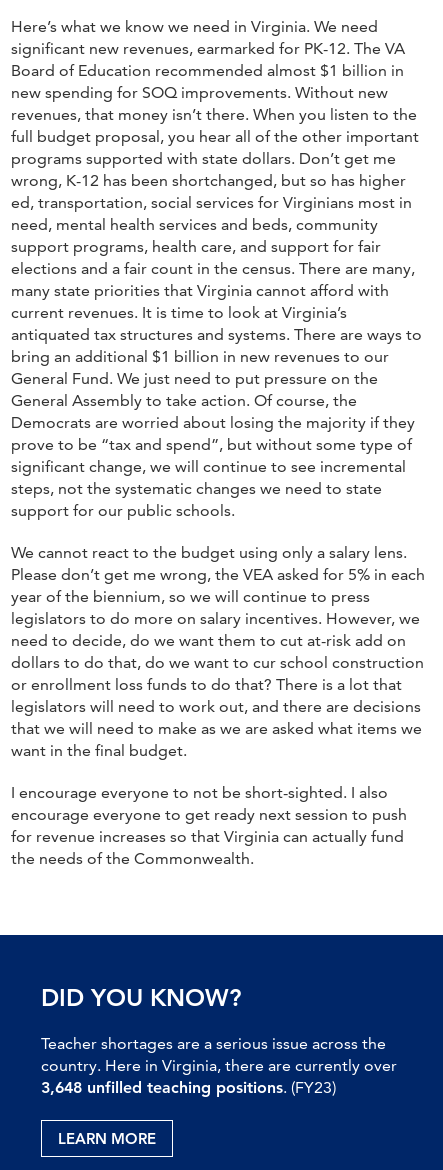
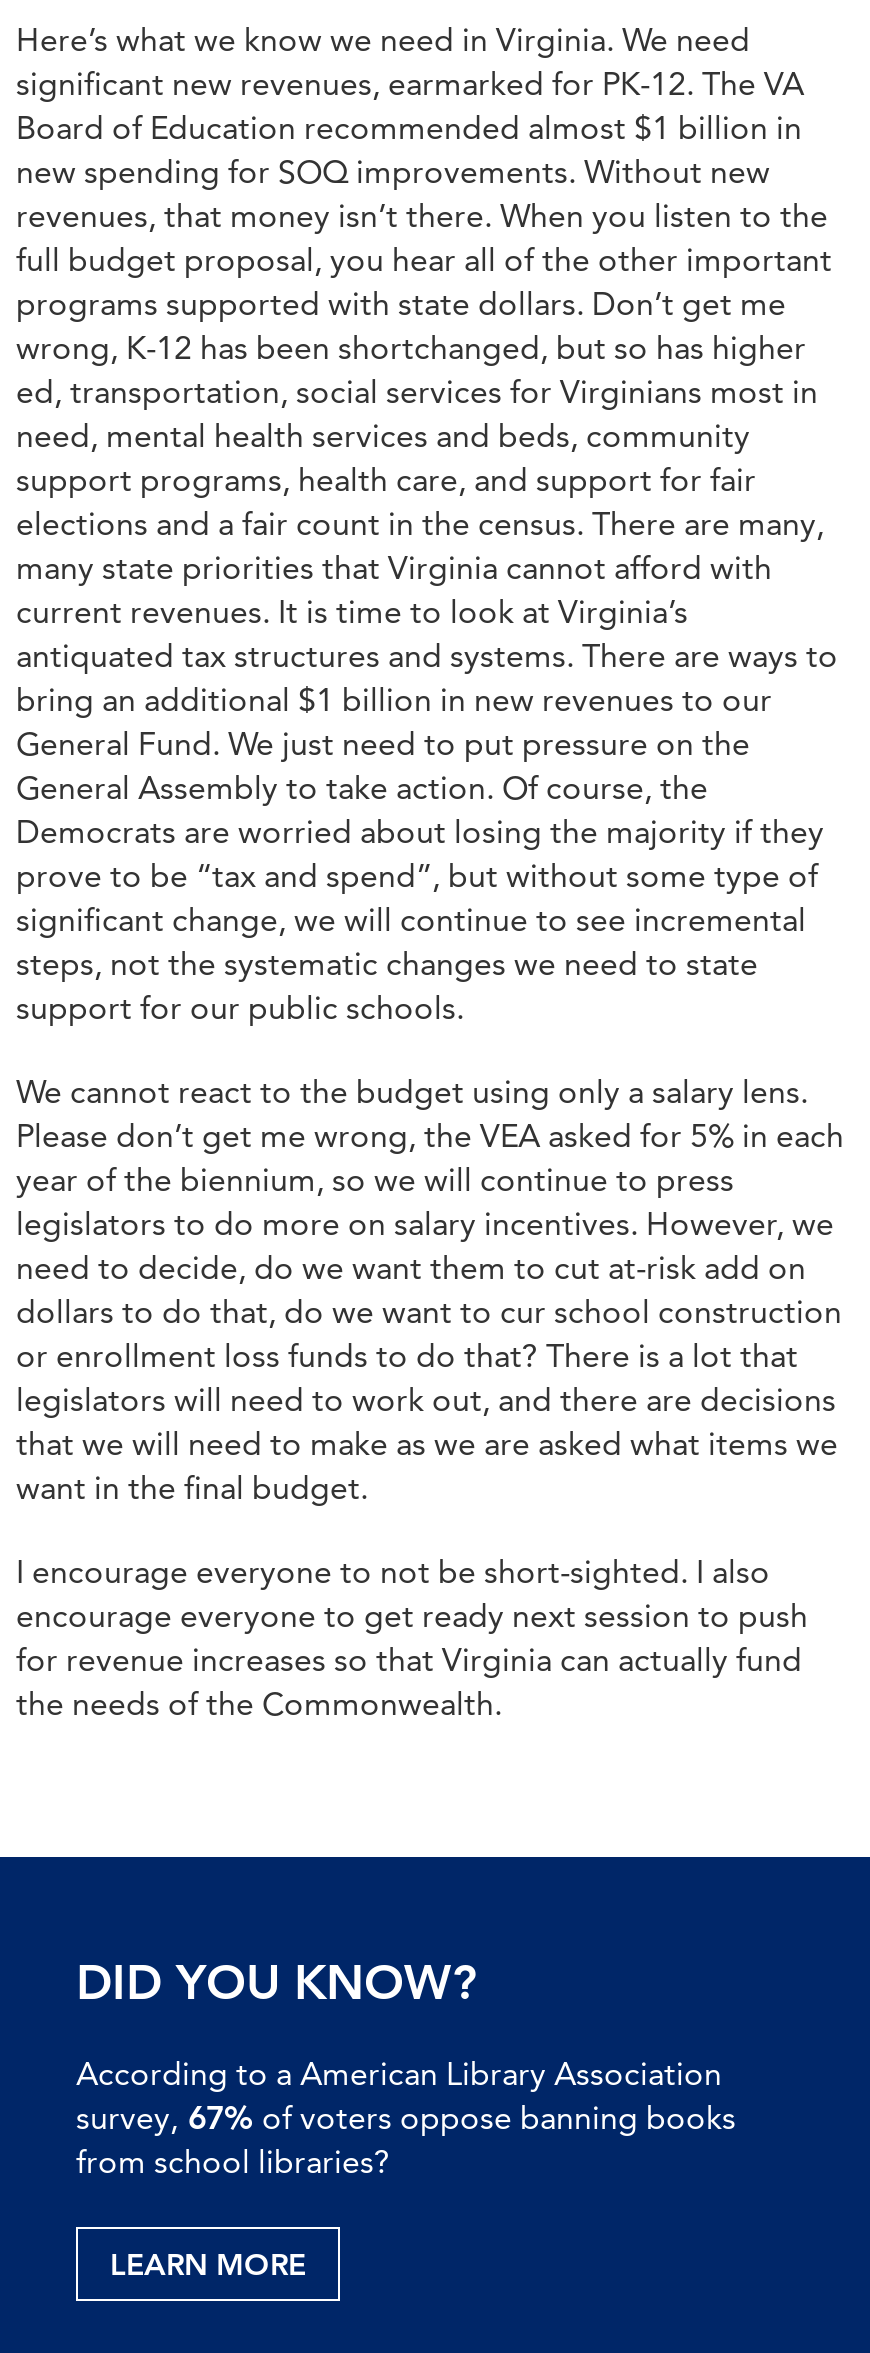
- Teacher shortages are a serious issue across the
- country. Here in Virginia, there are currently over
- 3,648 unfilled teaching positions. (FY23)
+ According to a American Library Association
+ survey, 67% of voters oppose banning books
+ from school libraries?
